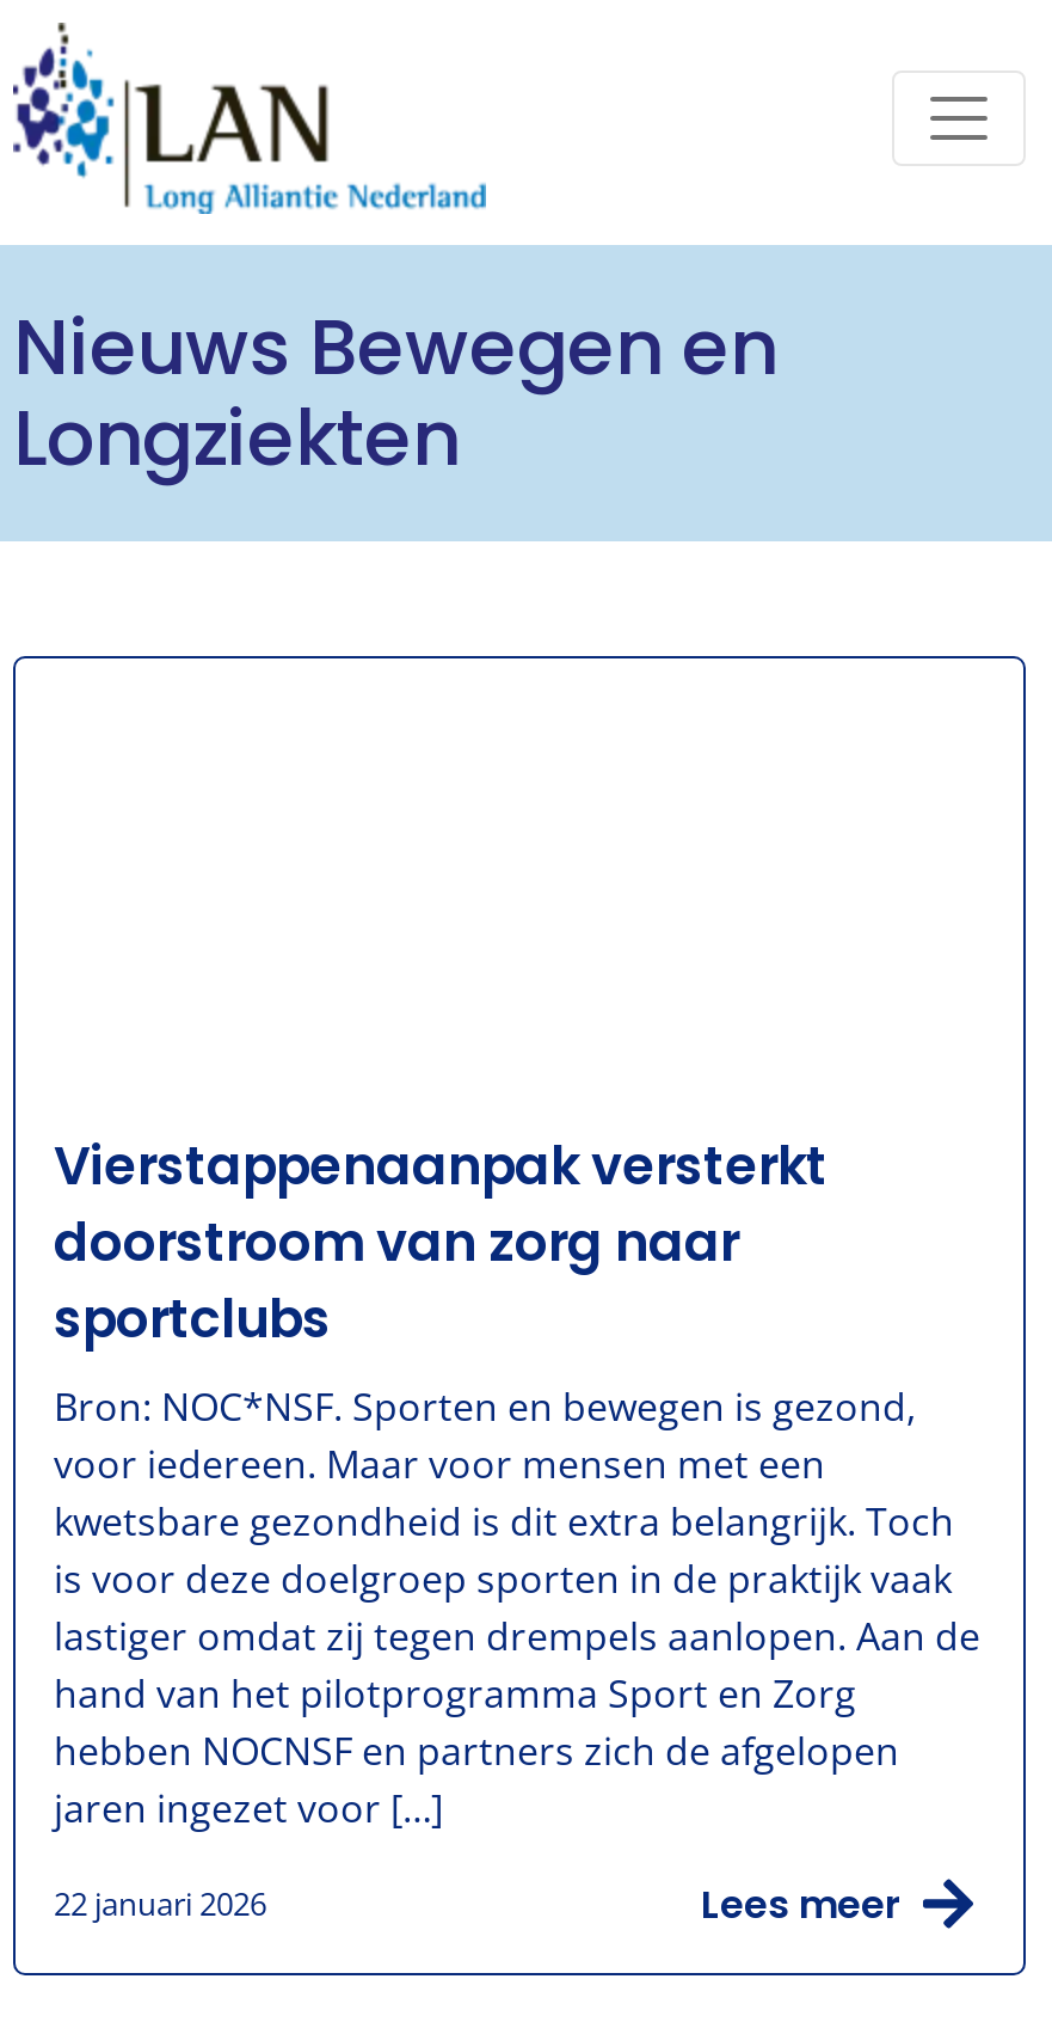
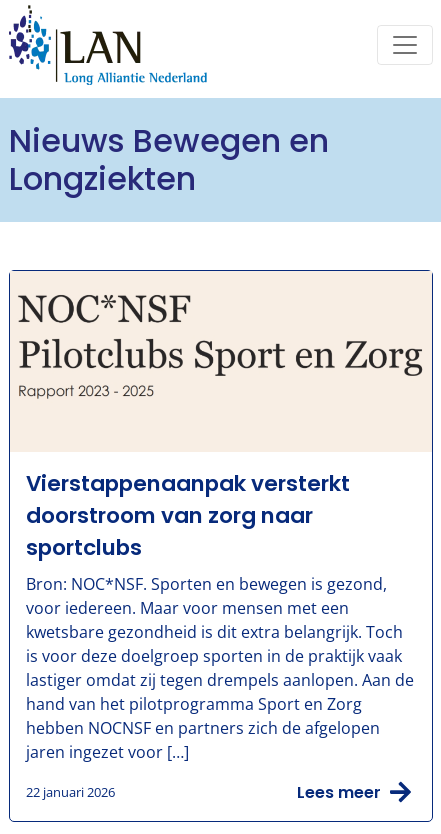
+ [image]
